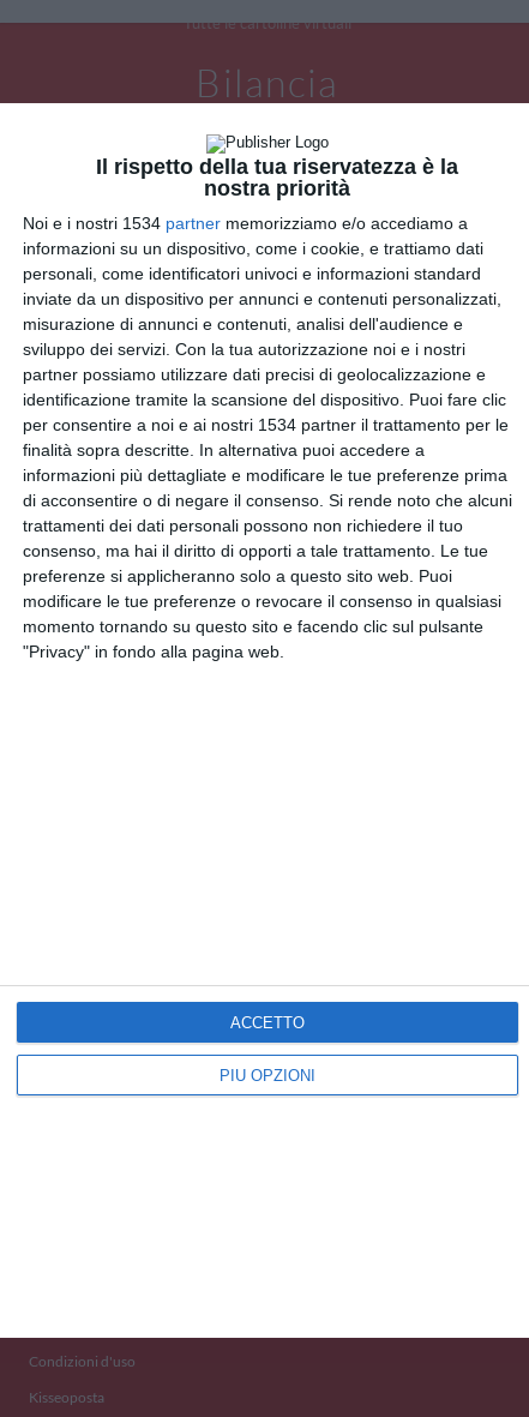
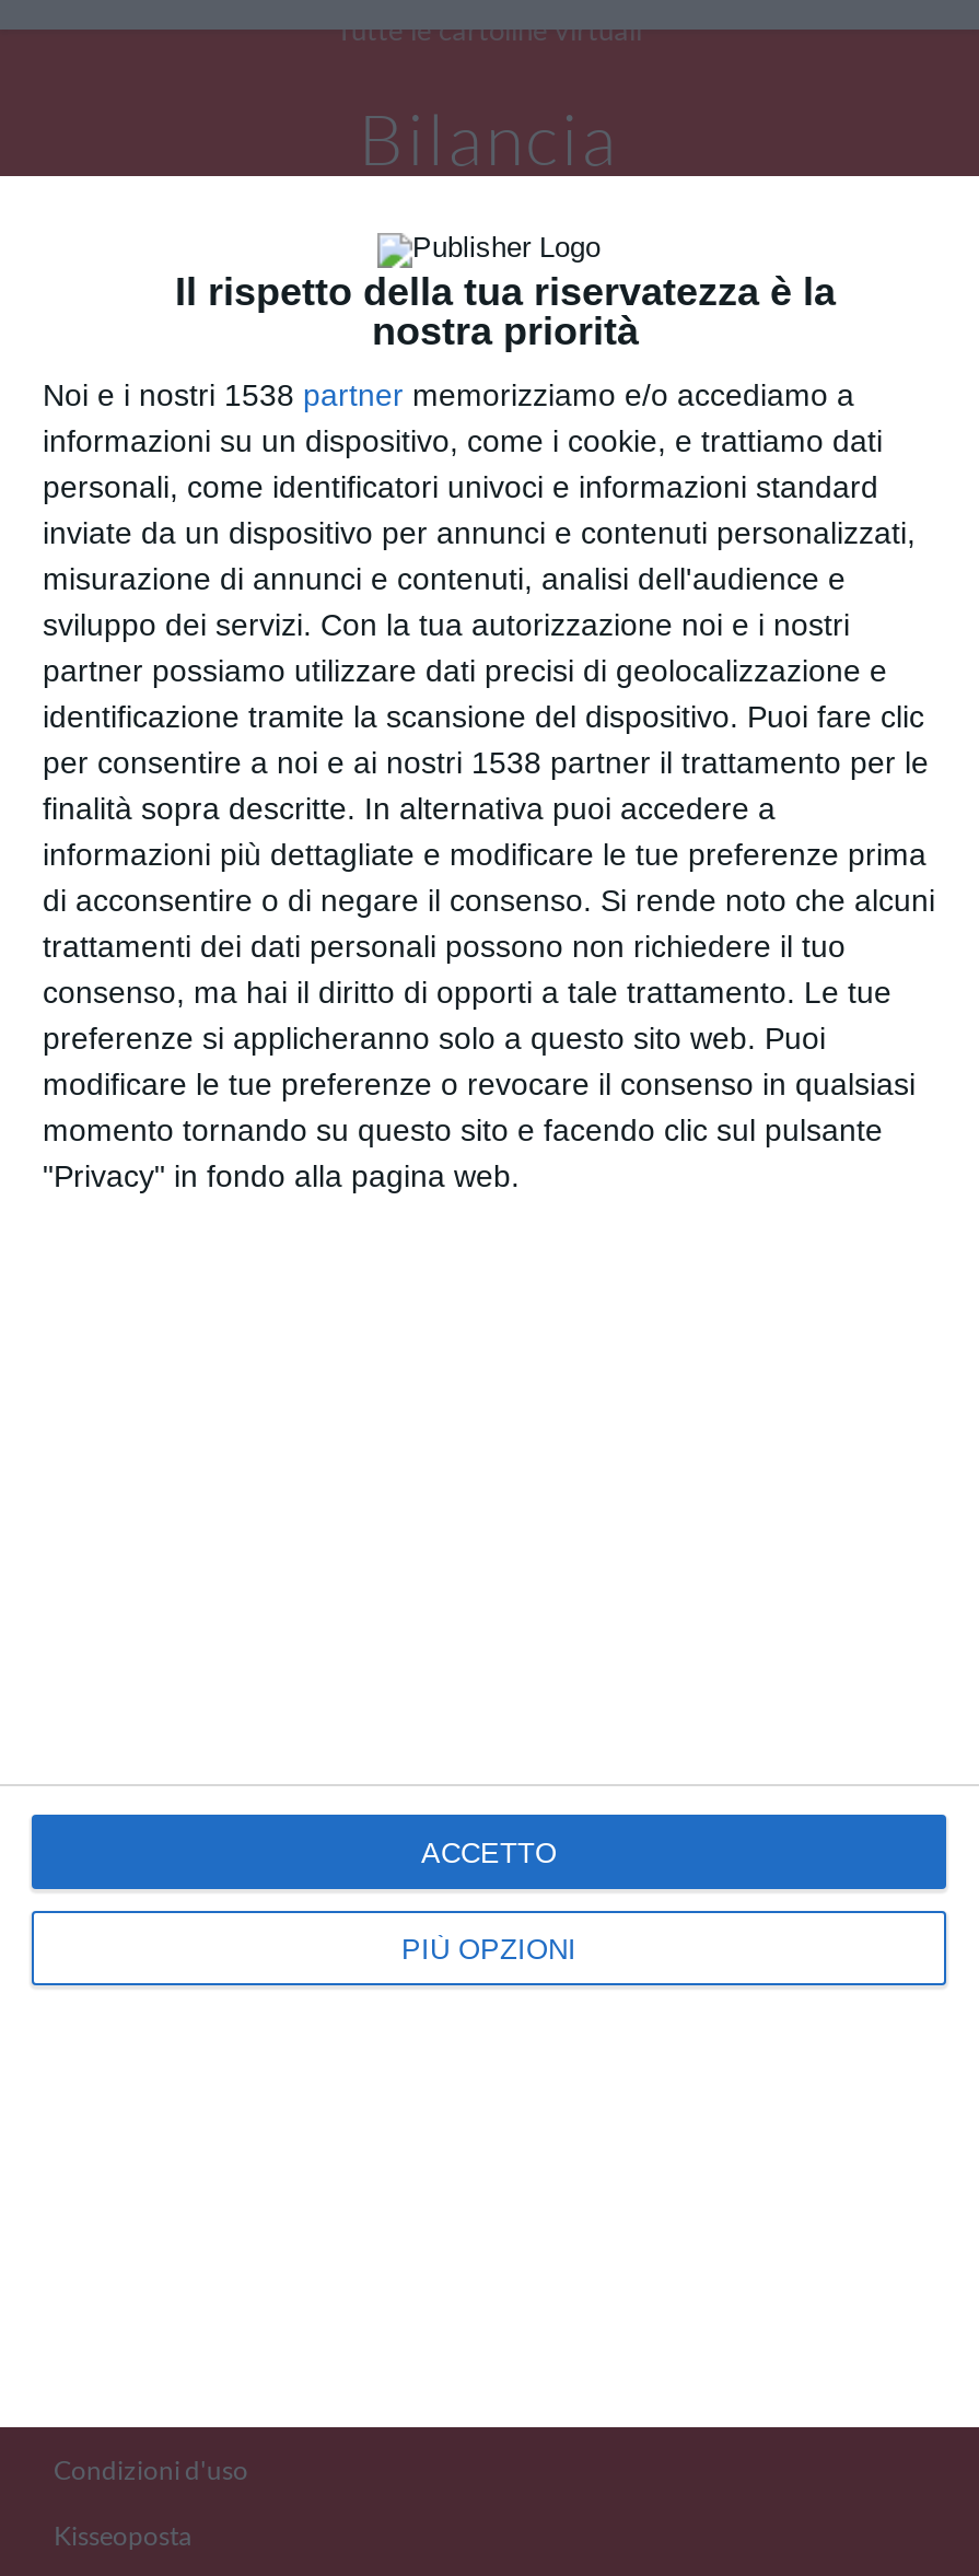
- Noi e i nostri 1534 partner memorizziamo e/o accediamo a
+ Noi e i nostri 1538 partner memorizziamo e/o accediamo a

- per consentire a noi e ai nostri 1534 partner il trattamento per le
+ per consentire a noi e ai nostri 1538 partner il trattamento per le
